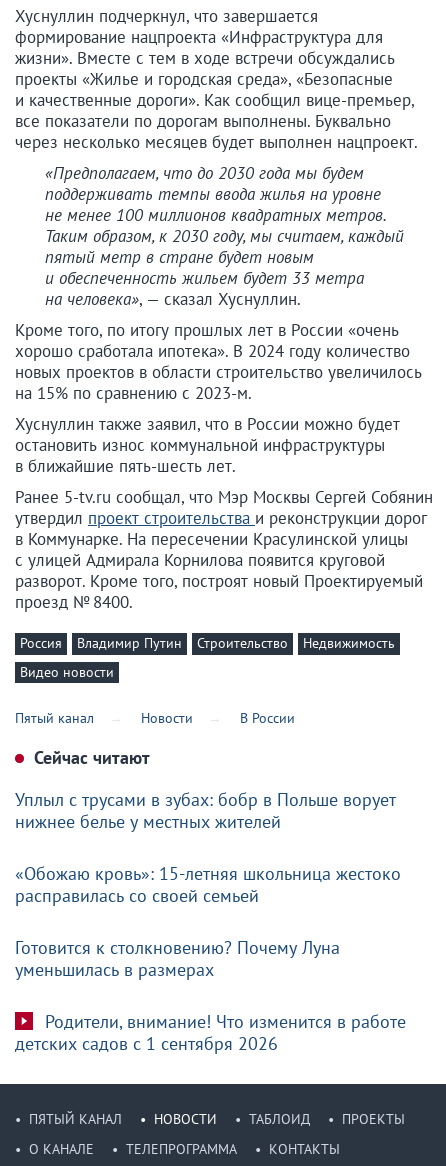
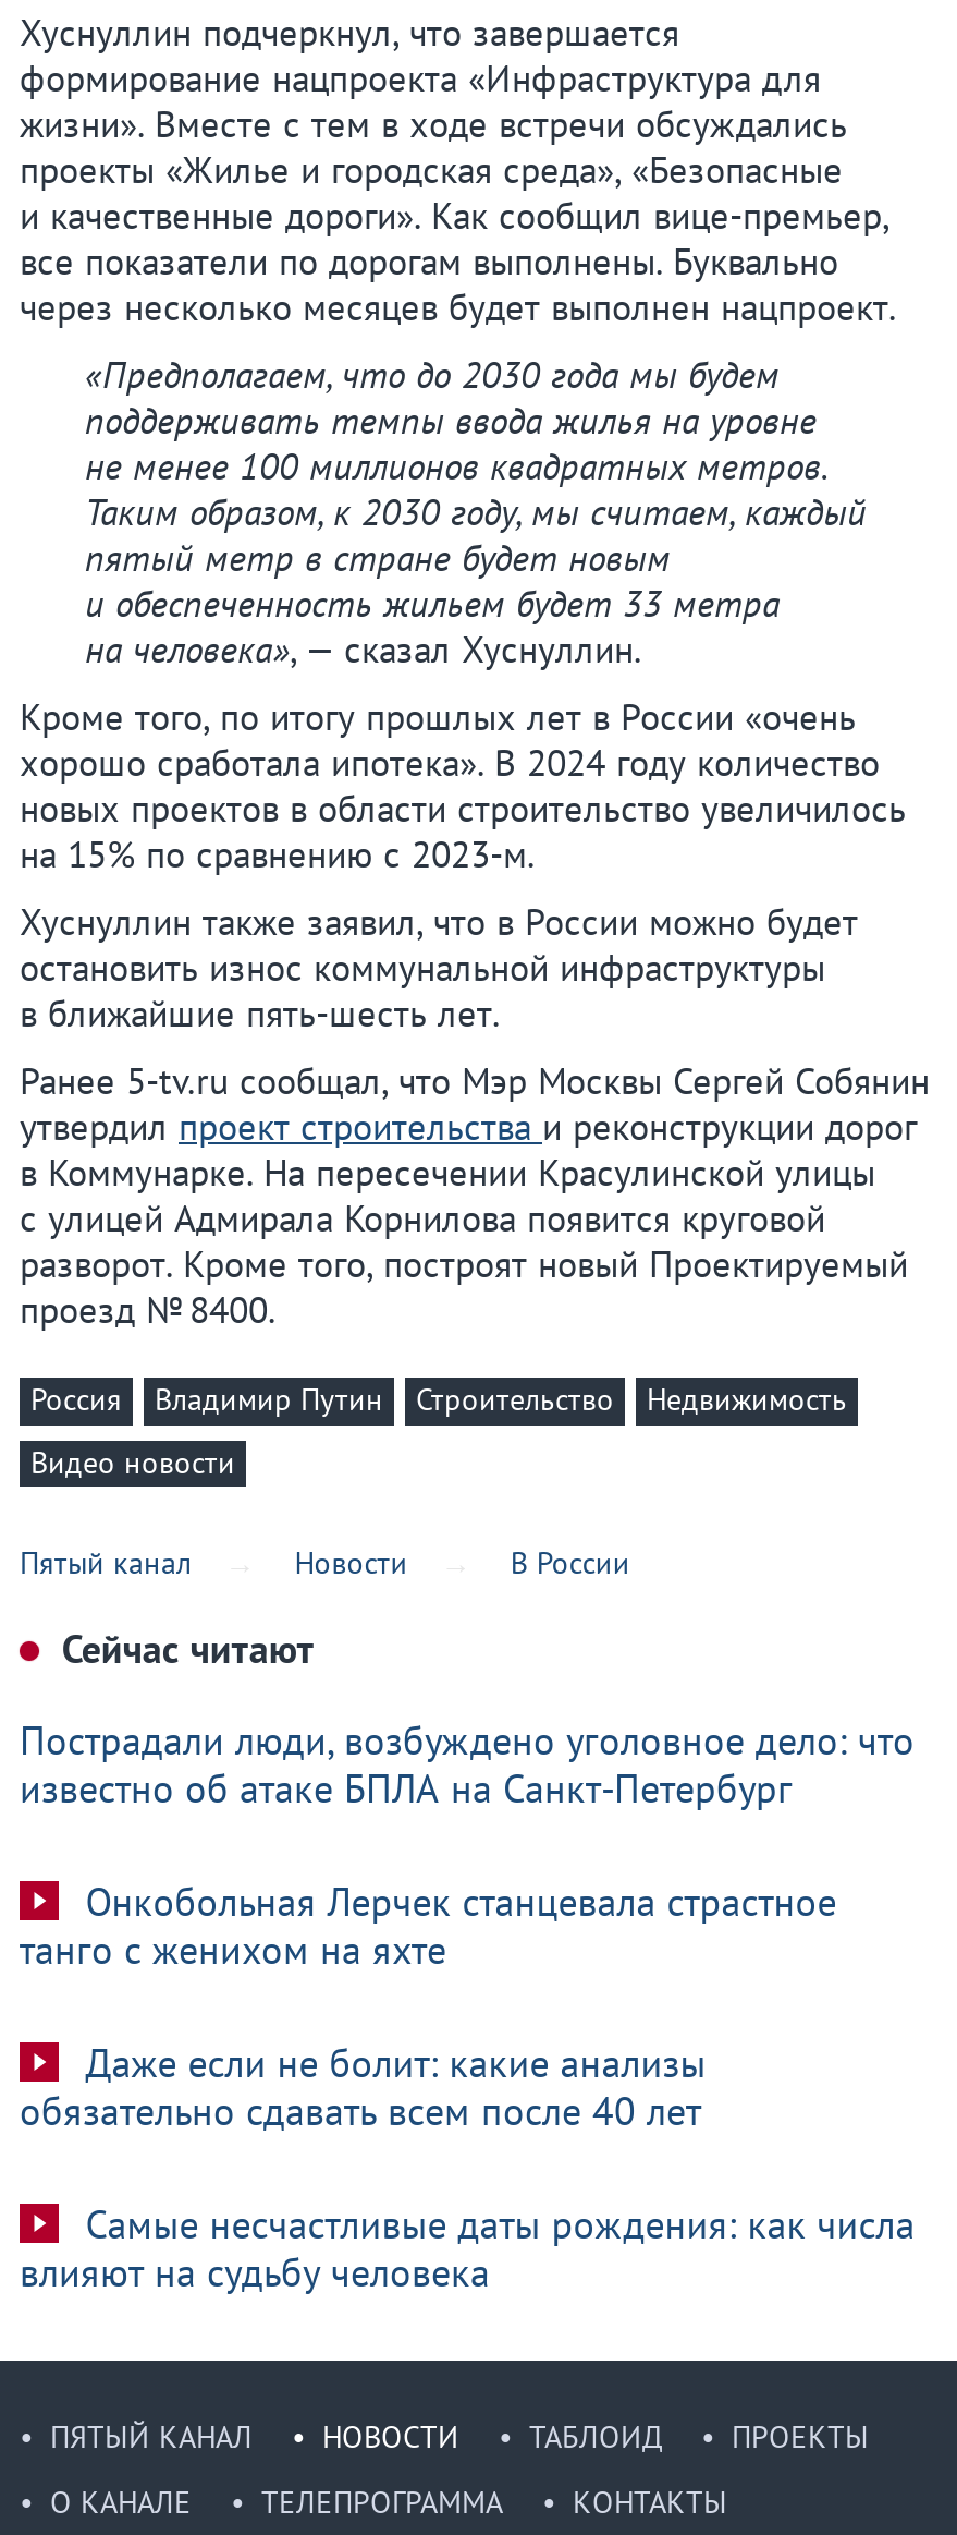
- Уплыл с трусами в зубах: бобр в Польше ворует
- нижнее белье у местных жителей
+ Пострадали люди, возбуждено уголовное дело: что
+ известно об атаке БПЛА на Санкт-Петербург

- «Обожаю кровь»: 15-летняя школьница жестоко
- расправилась со своей семьей
+ Онкобольная Лерчек станцевала страстное
+ танго с женихом на яхте

- Готовится к столкновению? Почему Луна
- уменьшилась в размерах
+ Даже если не болит: какие анализы
+ обязательно сдавать всем после 40 лет

- Родители, внимание! Что изменится в работе
- детских садов с 1 сентября 2026
+ Самые несчастливые даты рождения: как числа
+ влияют на судьбу человека
